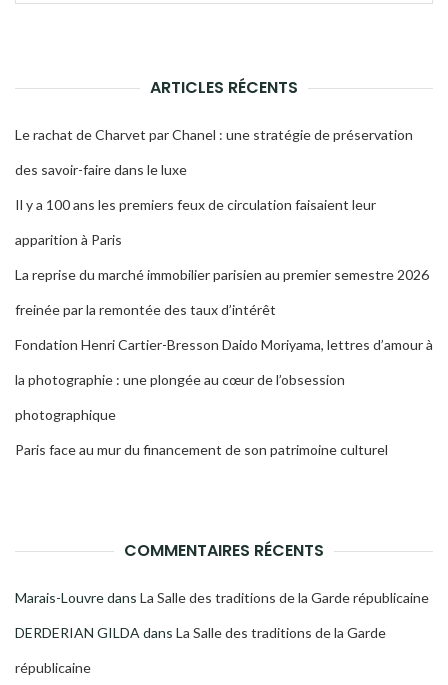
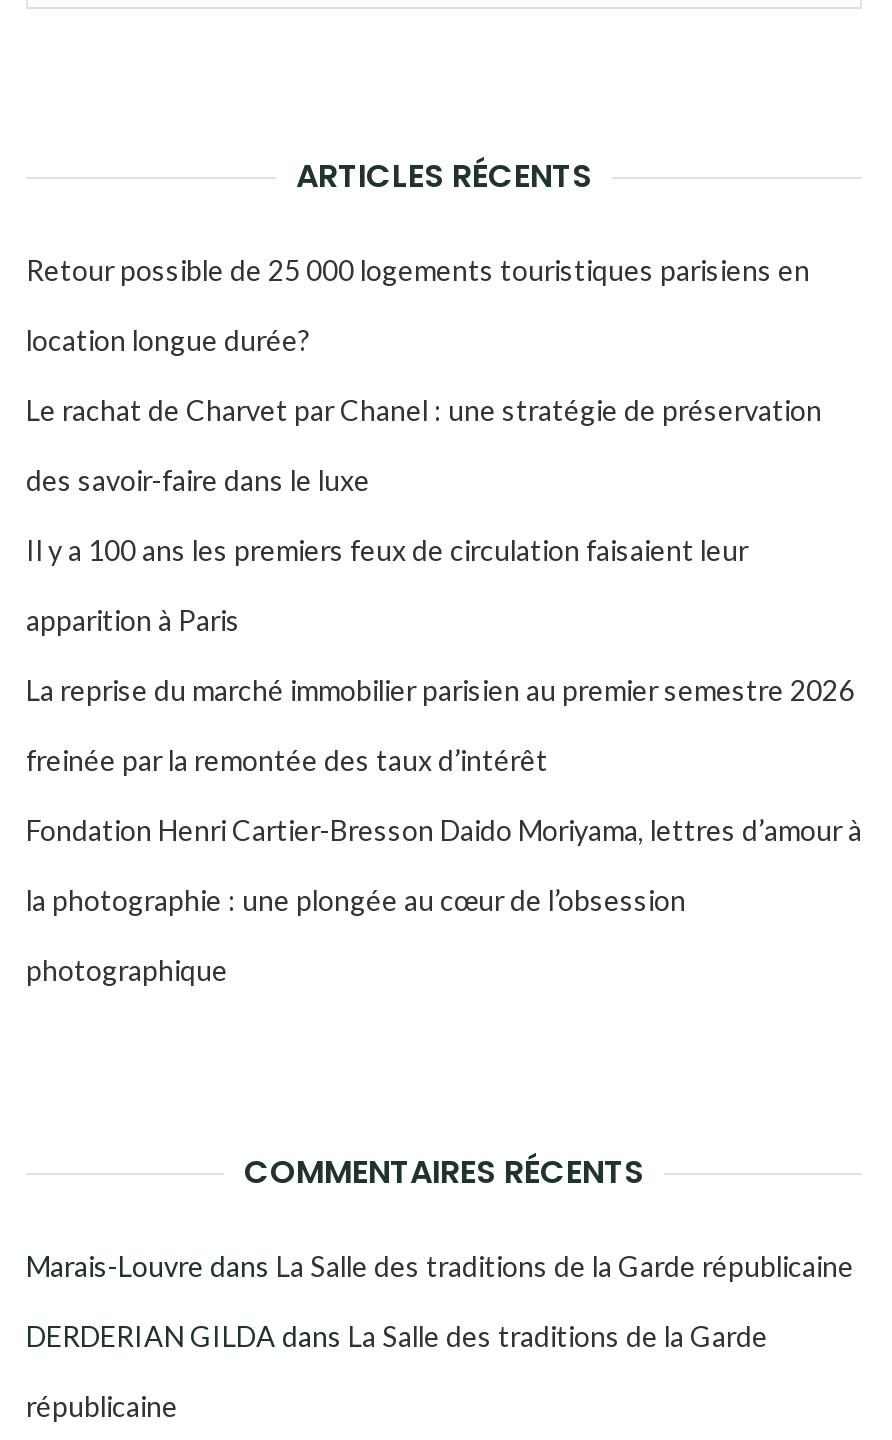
+ Retour possible de 25 000 logements touristiques parisiens en
+ location longue durée?

moved down: Le rachat de Charvet par Chanel : une stratégie de préservation | des savoir-faire dans le luxe | Il y a 100 ans les premiers feux de circulation faisaient leur | ... | la photographie : une plongée au cœur de l’obsession | photographique

- Paris face au mur du financement de son patrimoine culturel
